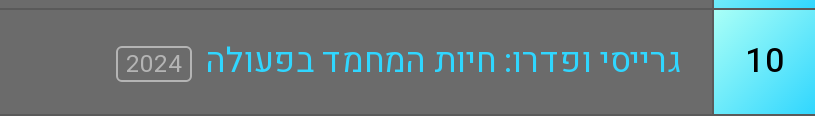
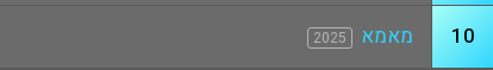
- גרייסי ופדרו: חיות המחמד בפעולה
- 2024
+ מאמא
+ 2025
